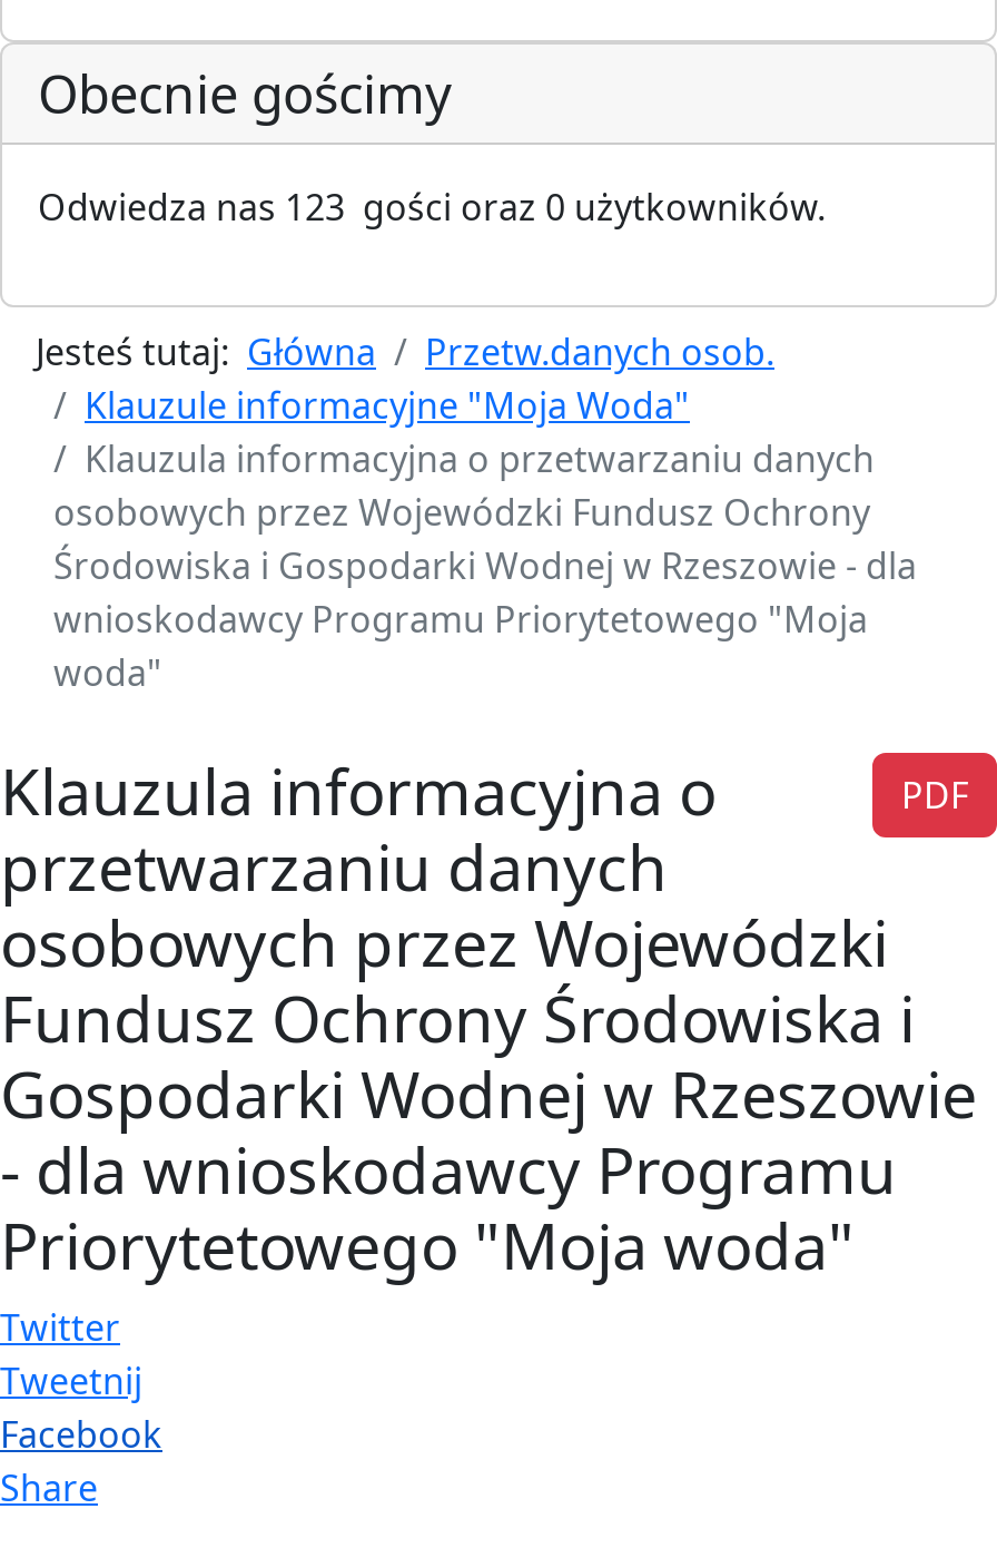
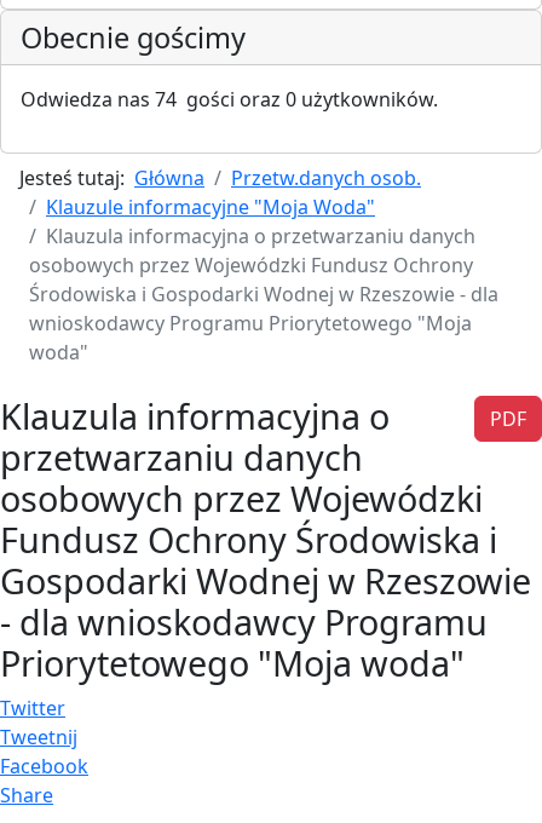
- Odwiedza nas 123 gości oraz 0 użytkowników.
+ Odwiedza nas 74 gości oraz 0 użytkowników.
